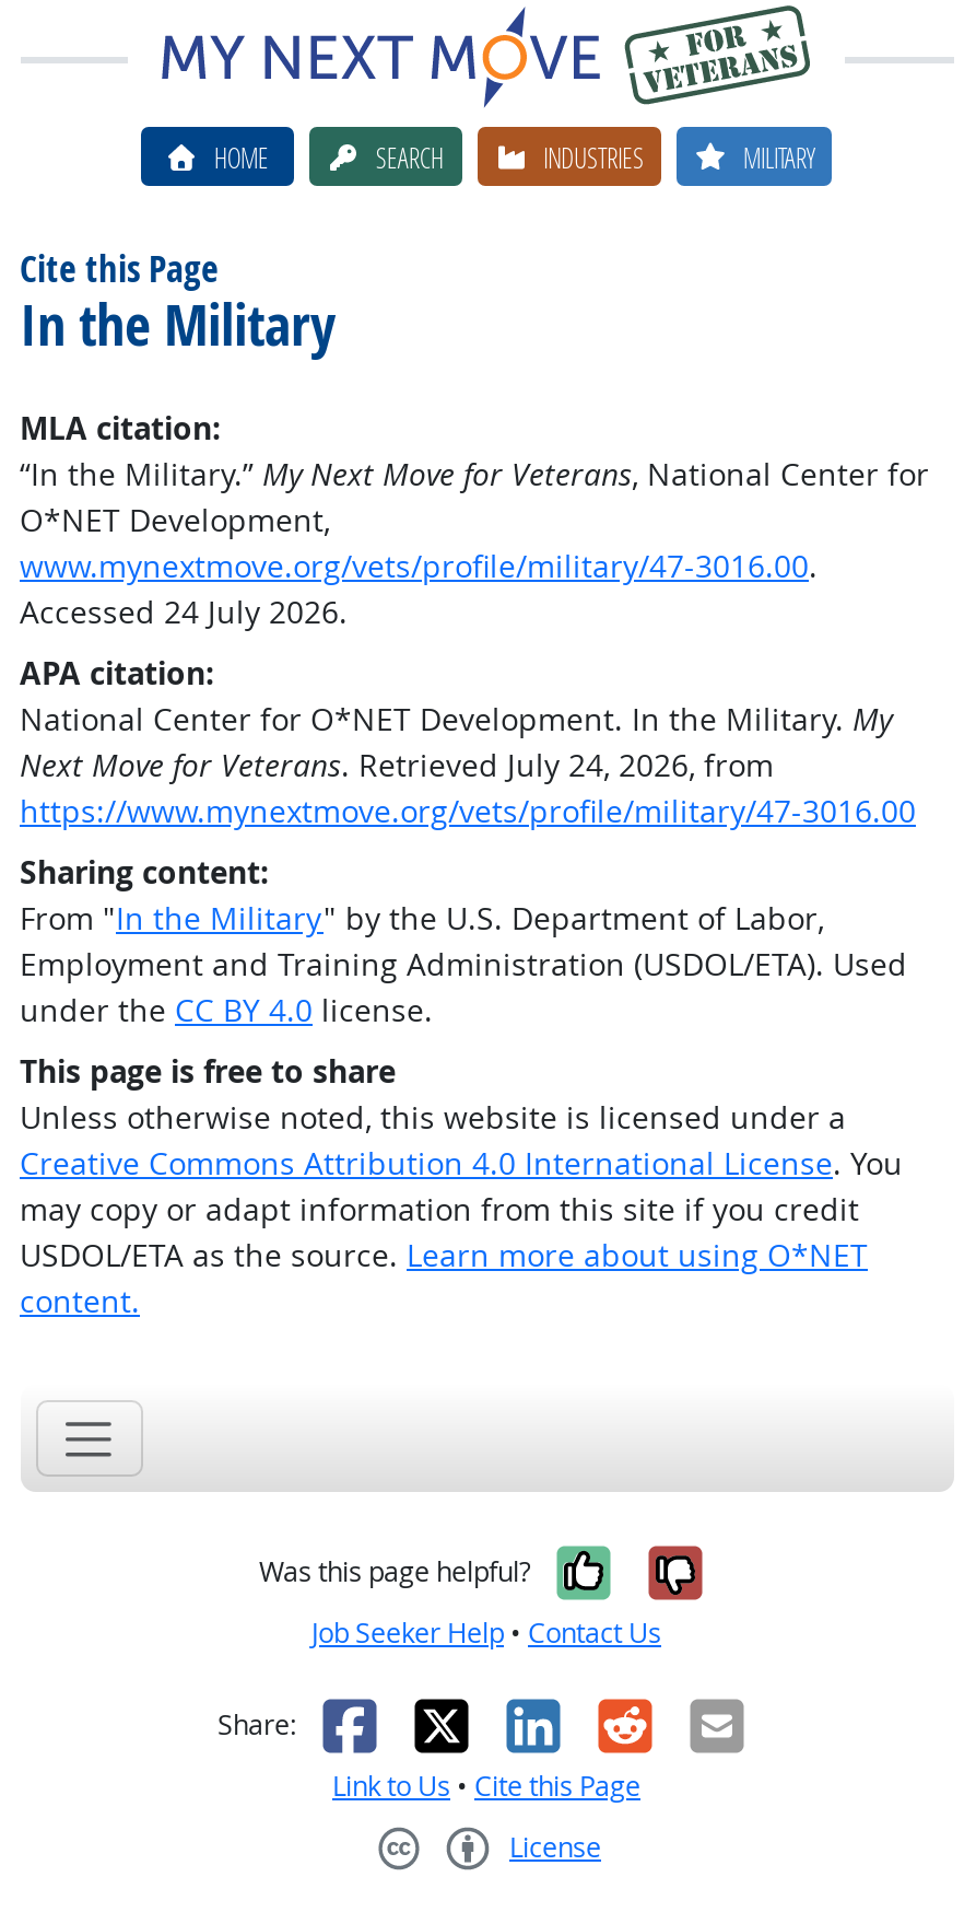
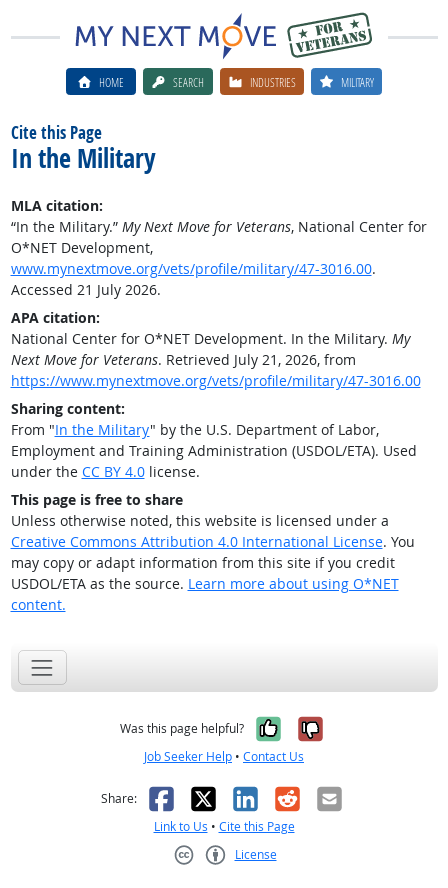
- Accessed 24 July 2026.
+ Accessed 21 July 2026.

- Next Move for Veterans. Retrieved July 24, 2026, from
+ Next Move for Veterans. Retrieved July 21, 2026, from
